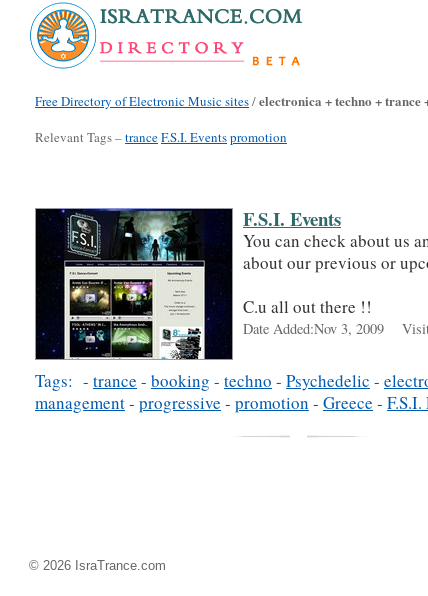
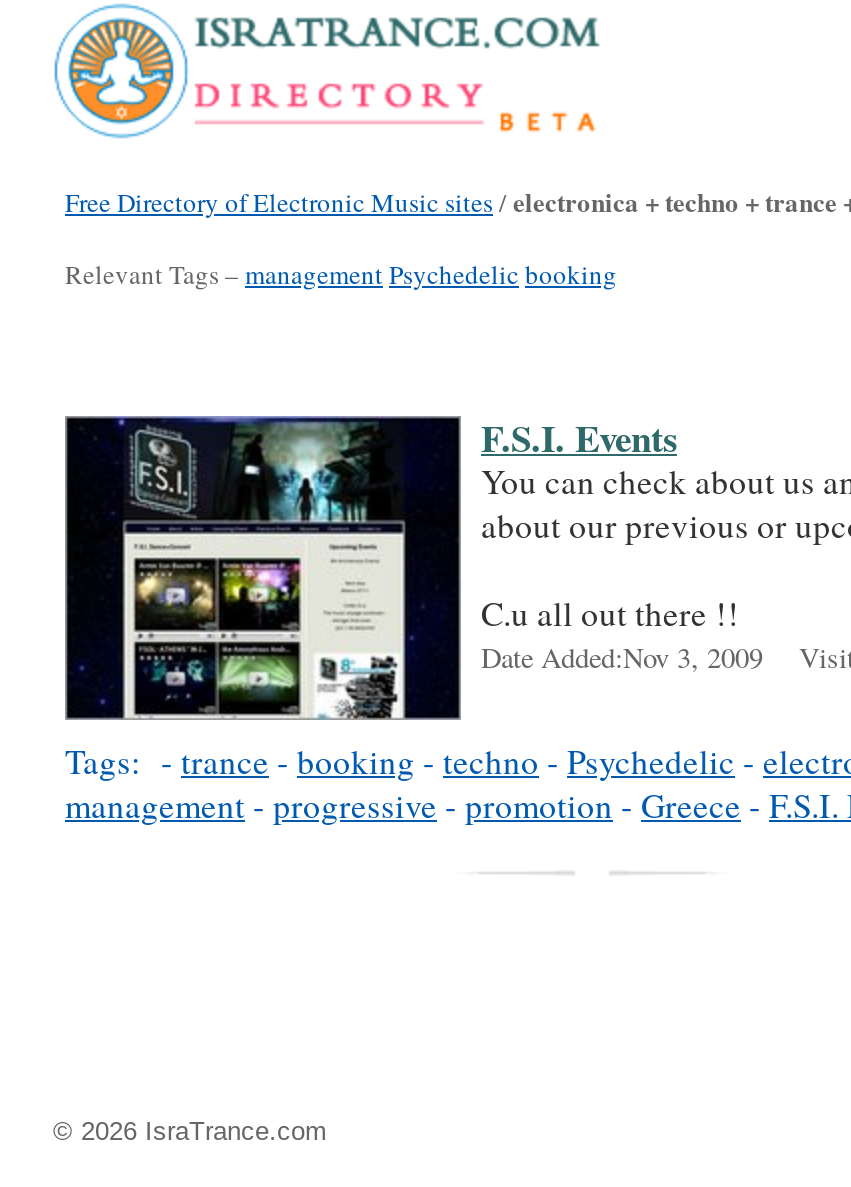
- Relevant Tags – trance F.S.I. Events promotion
+ Relevant Tags – management Psychedelic booking
